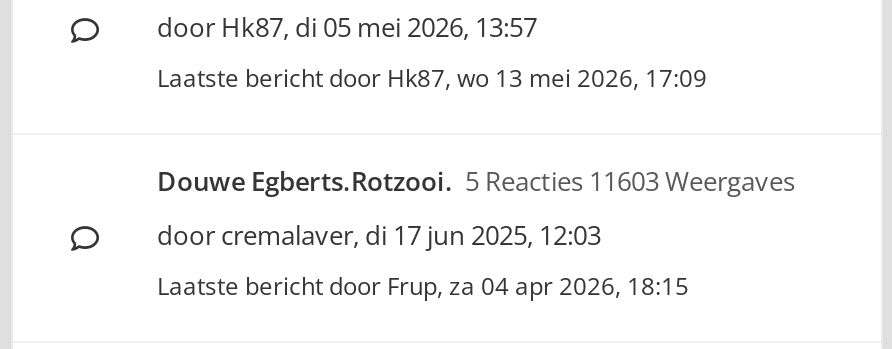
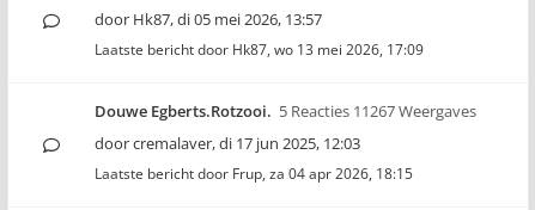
- Douwe Egberts.Rotzooi. 5 Reacties 11603 Weergaves
+ Douwe Egberts.Rotzooi. 5 Reacties 11267 Weergaves
